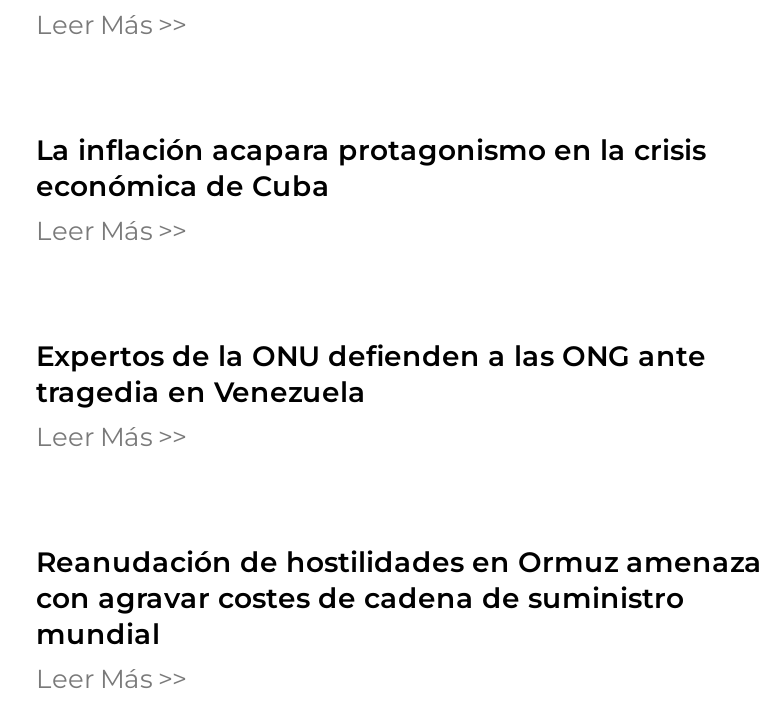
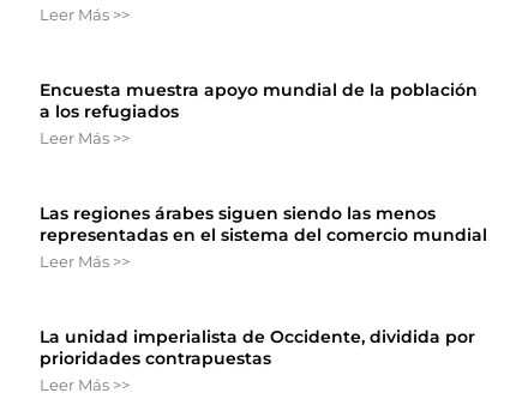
- La inflación acapara protagonismo en la crisis
- económica de Cuba
+ Encuesta muestra apoyo mundial de la población
+ a los refugiados

- Expertos de la ONU defienden a las ONG ante
- tragedia en Venezuela
+ Las regiones árabes siguen siendo las menos
+ representadas en el sistema del comercio mundial

- Reanudación de hostilidades en Ormuz amenaza
- con agravar costes de cadena de suministro
- mundial
+ La unidad imperialista de Occidente, dividida por
+ prioridades contrapuestas
